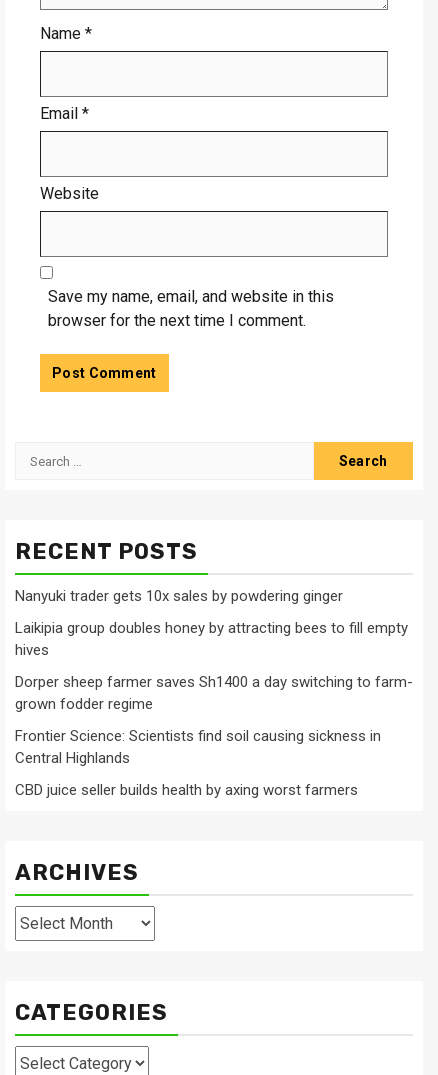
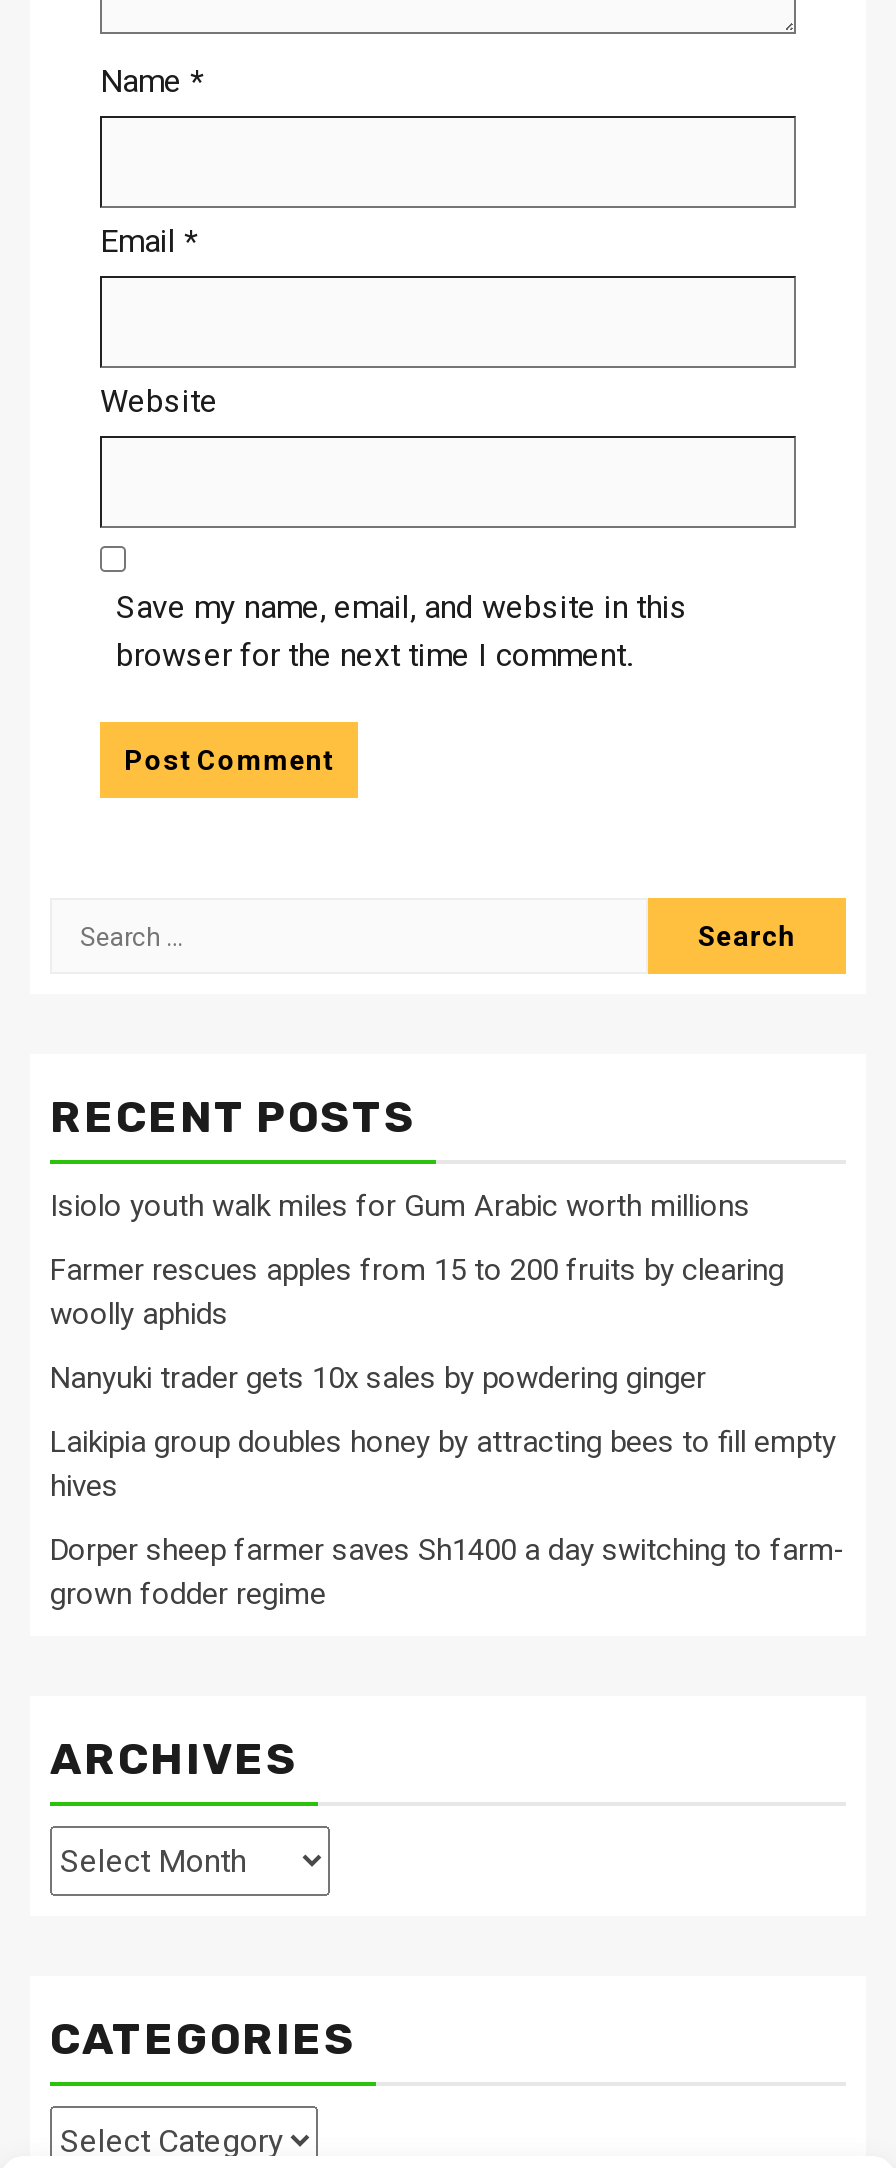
+ Isiolo youth walk miles for Gum Arabic worth millions
+ Farmer rescues apples from 15 to 200 fruits by clearing
+ woolly aphids

moved down: Nanyuki trader gets 10x sales by powdering ginger | Laikipia group doubles honey by attracting bees to fill empty | hives | Dorper sheep farmer saves Sh1400 a day switching to farm- | grown fodder regime

- Frontier Science: Scientists find soil causing sickness in
- Central Highlands
- CBD juice seller builds health by axing worst farmers
